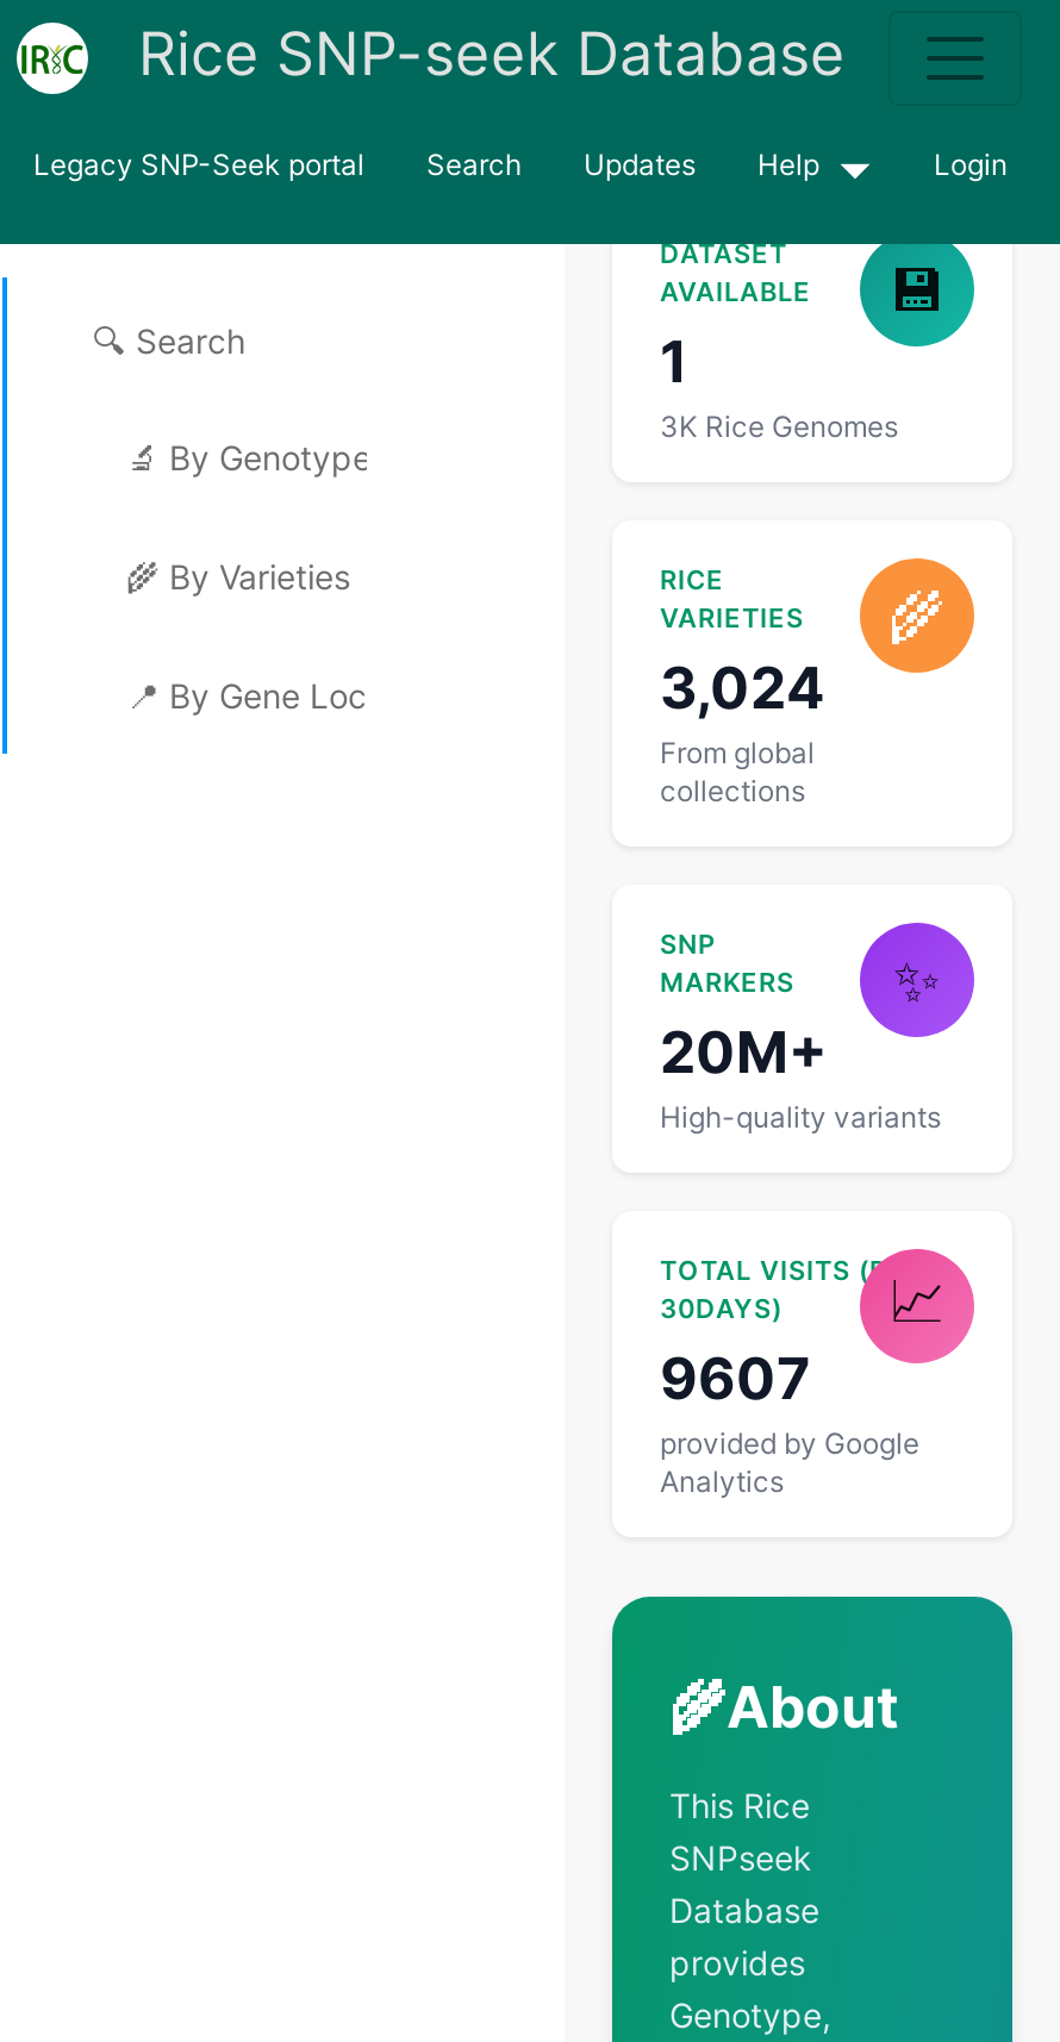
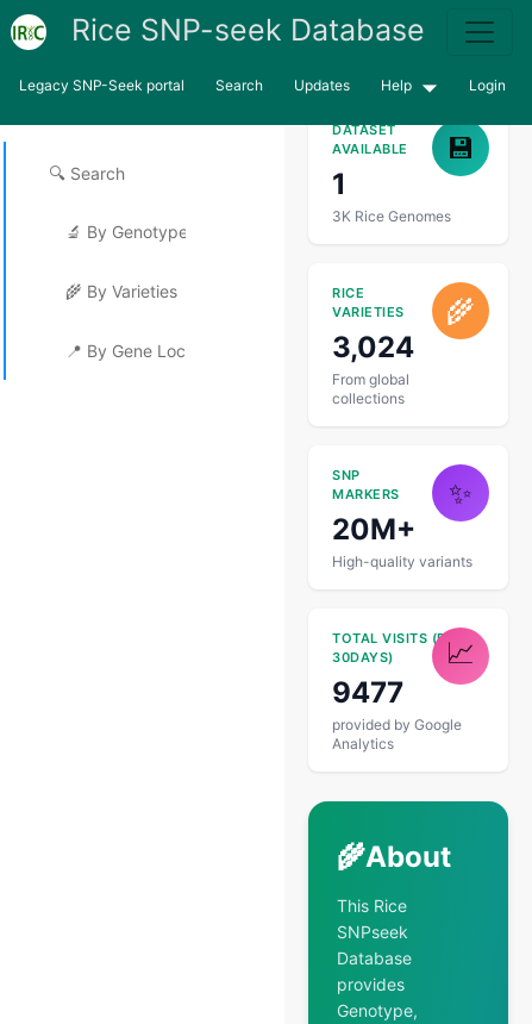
- 9607
+ 9477
